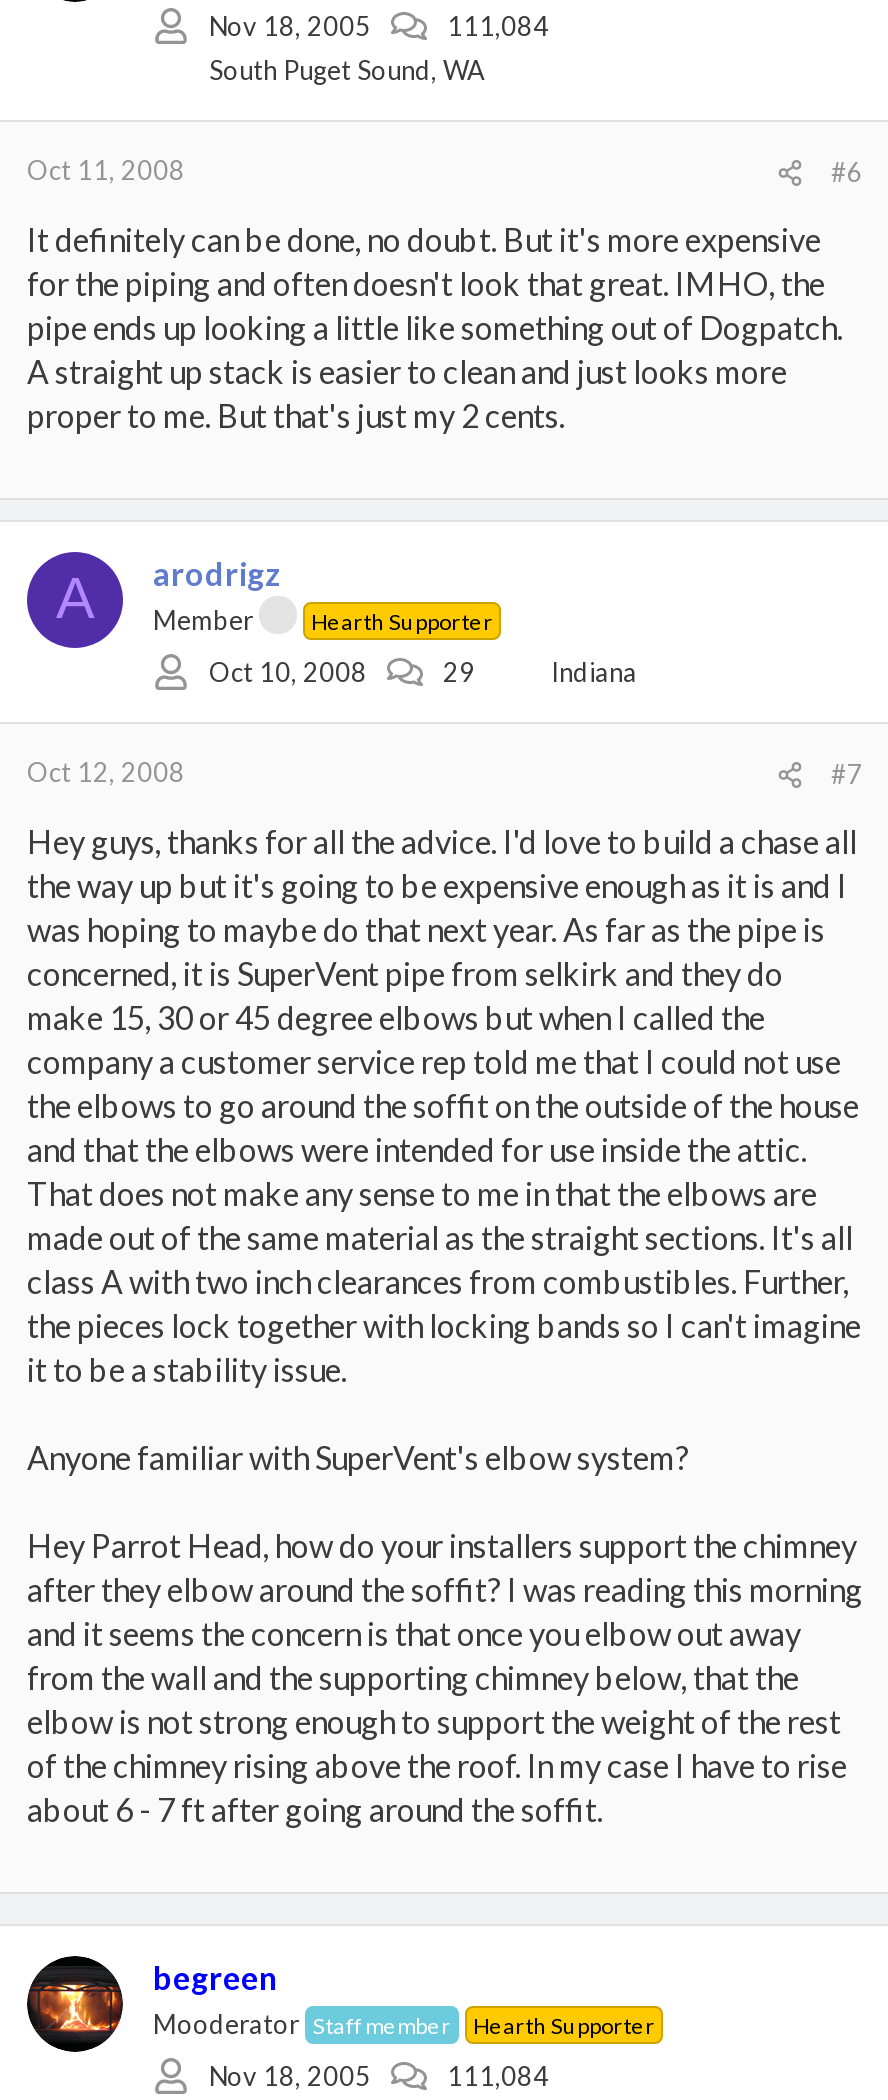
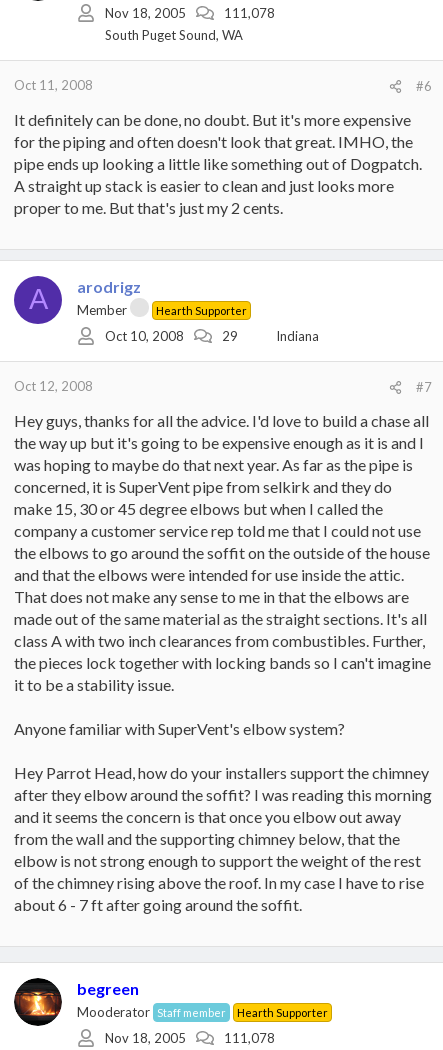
- 111,084
+ 111,078

- 111,084
+ 111,078
